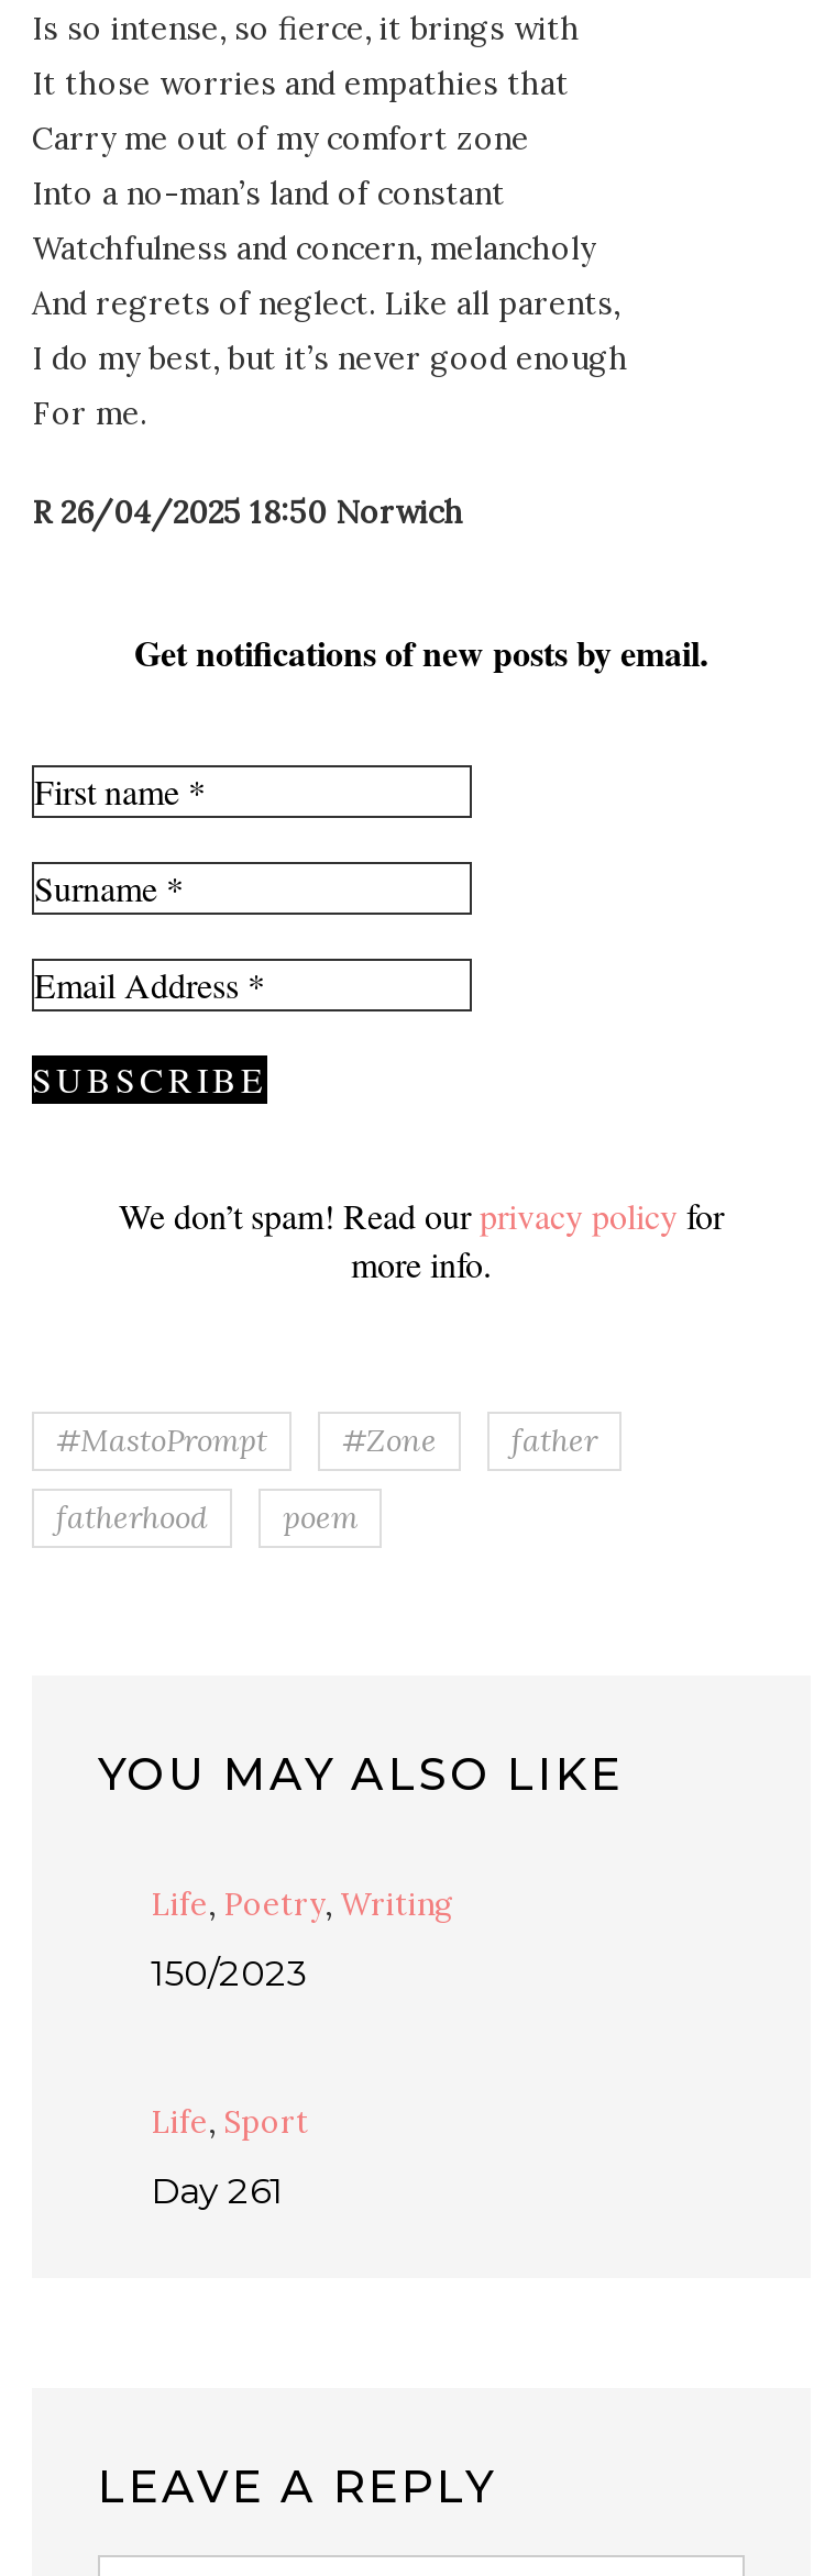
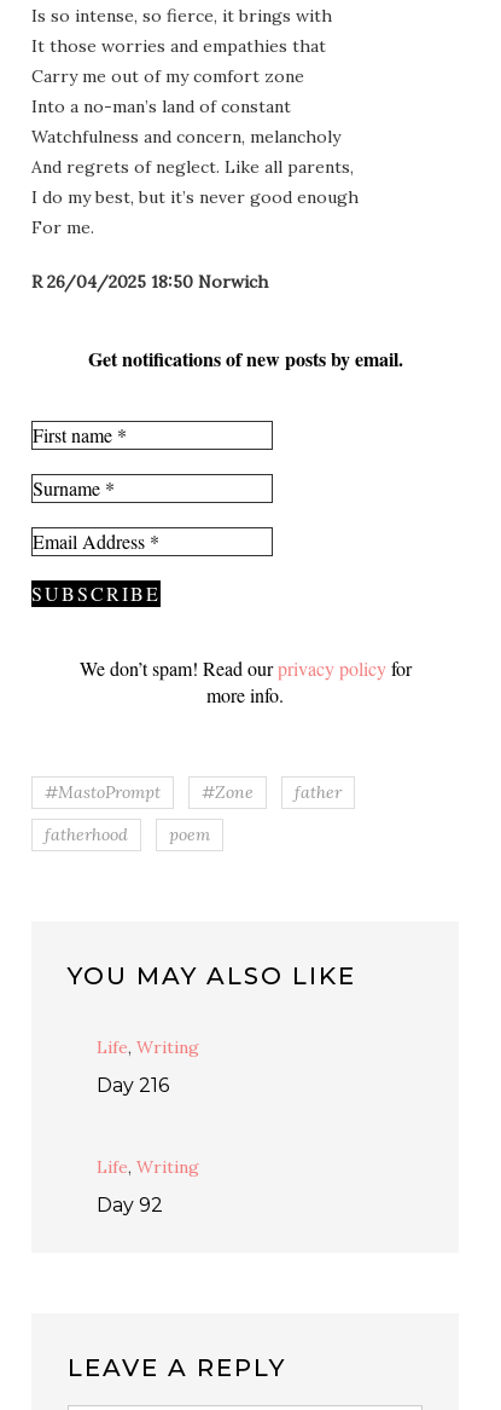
- Life, Poetry, Writing
+ Life, Writing

- 150/2023
+ Day 216

- Life, Sport
+ Life, Writing

- Day 261
+ Day 92
